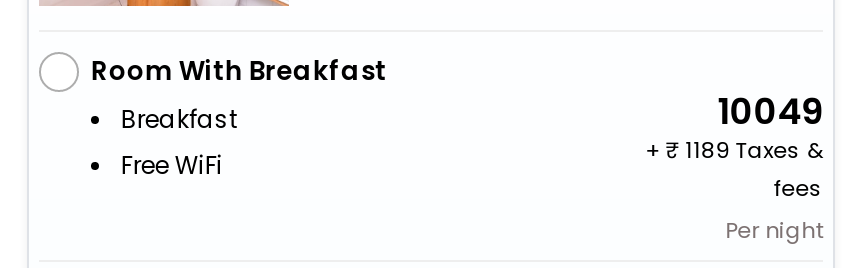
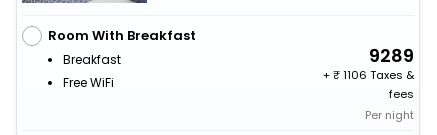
- 10049
+ 9289

- + 1189 Taxes &
+ + 1106 Taxes &
